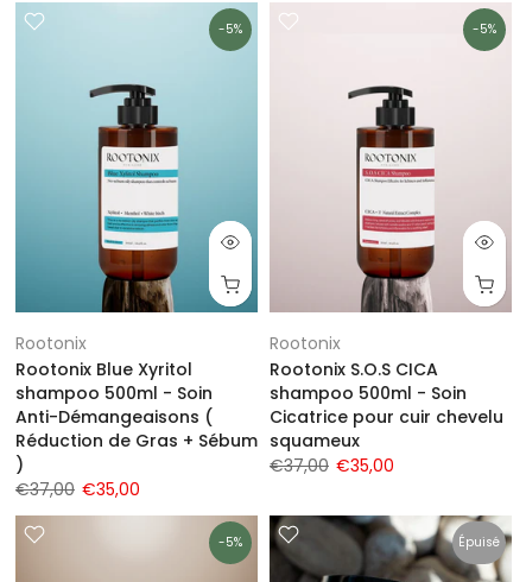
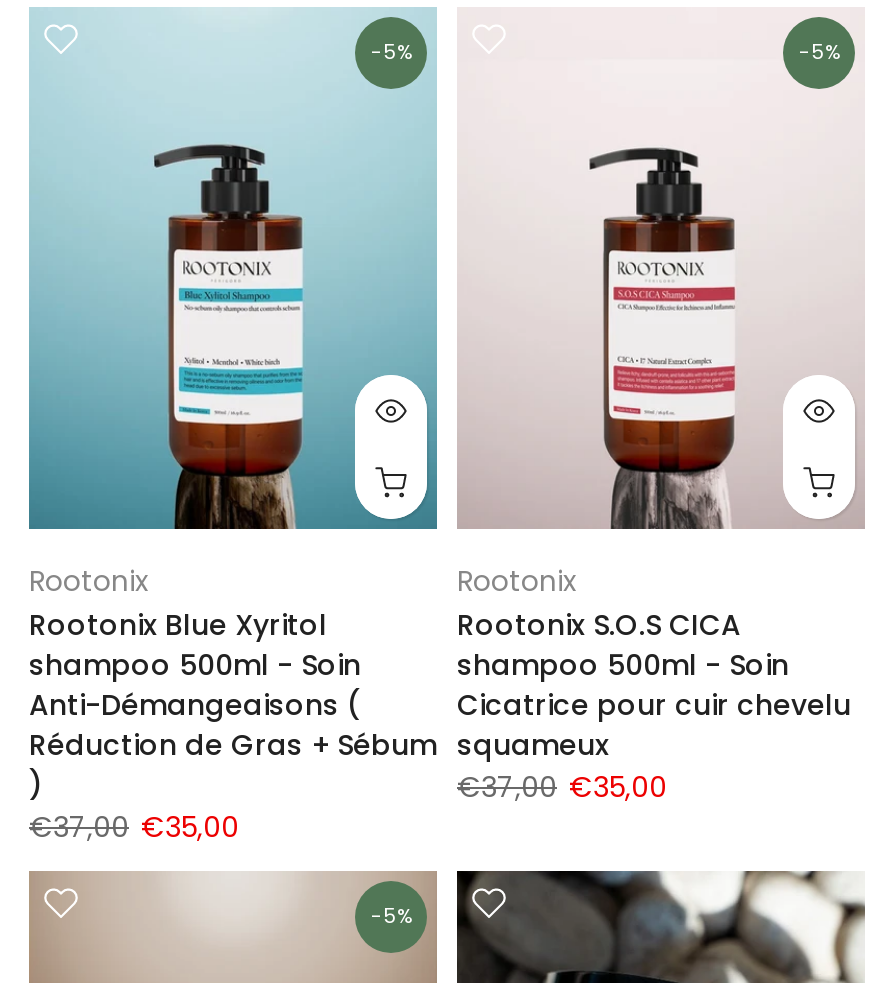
- Épuisé
